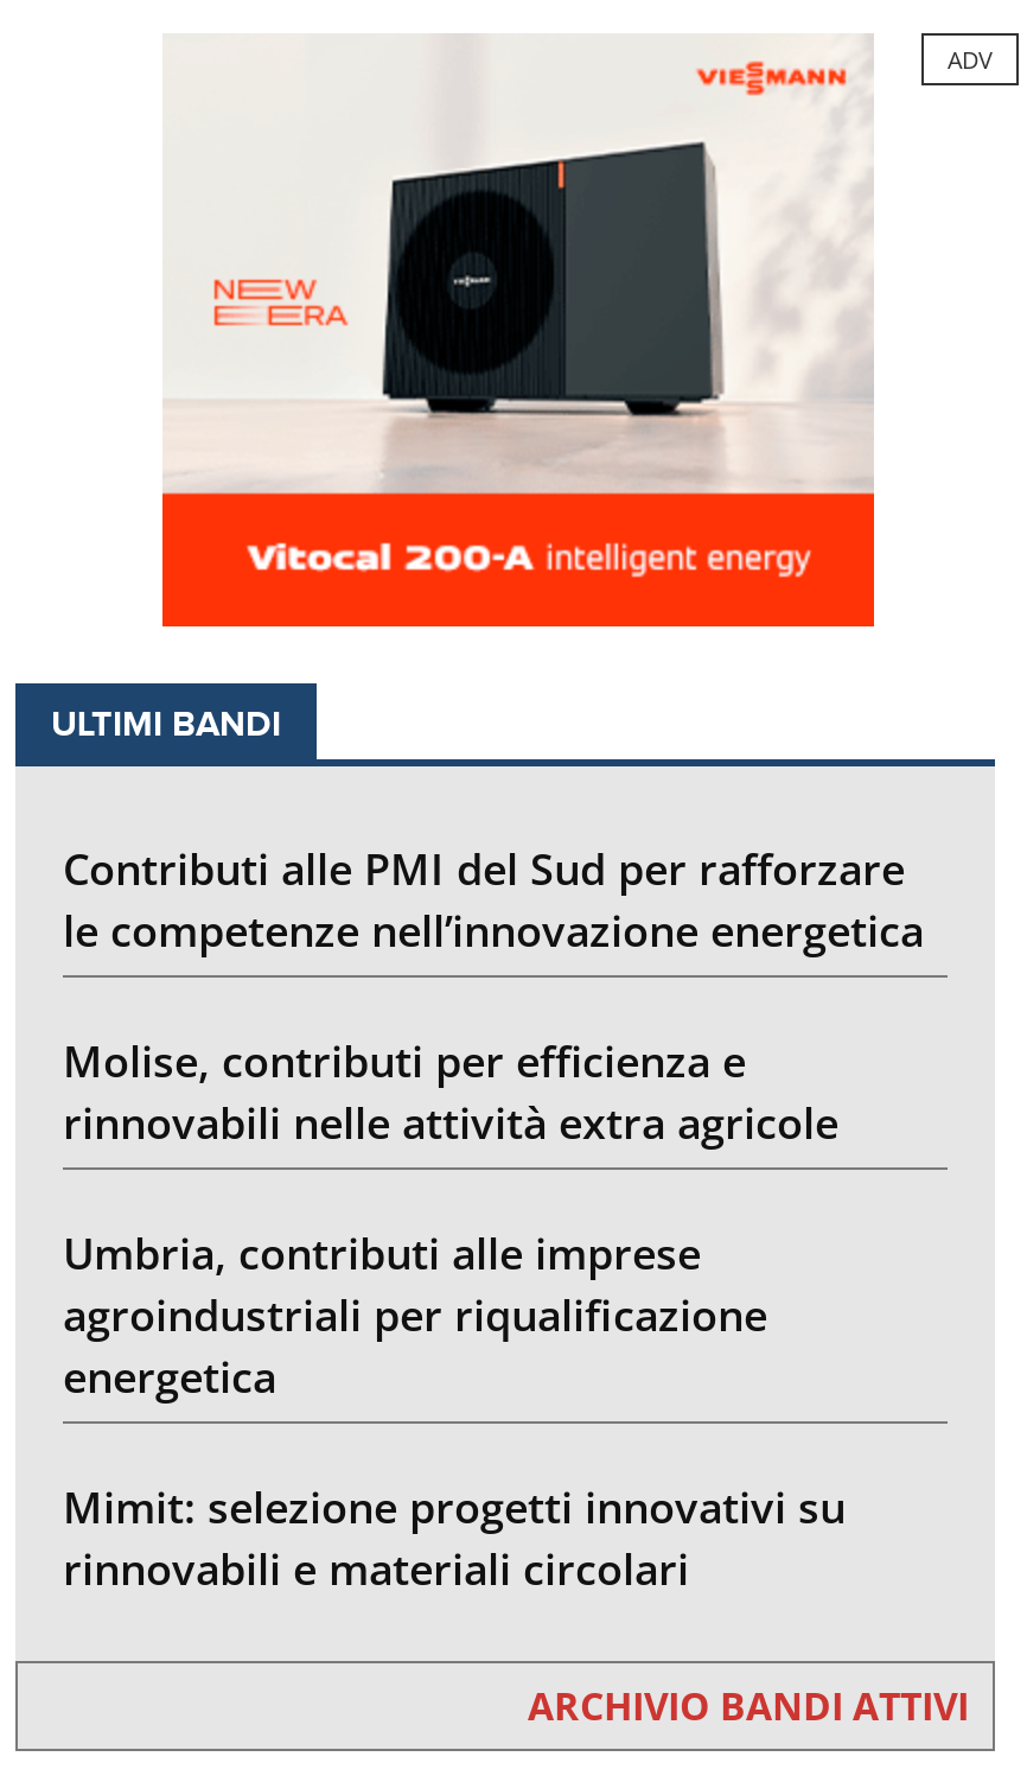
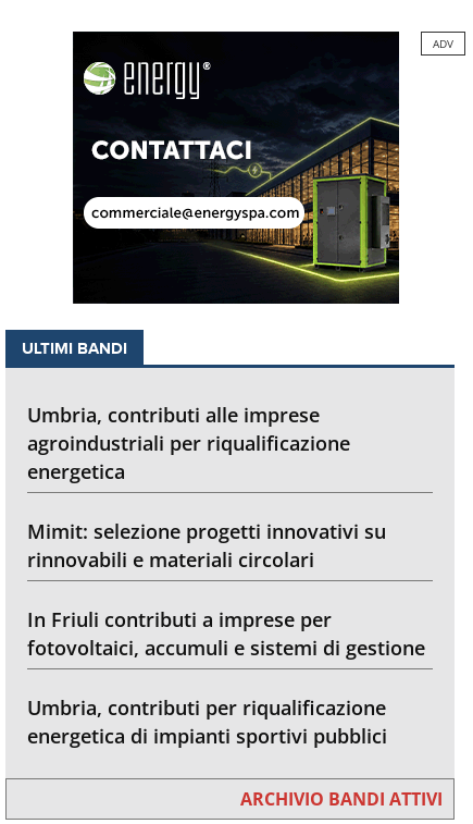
- [image]
+ [image]

- Contributi alle PMI del Sud per rafforzare
- le competenze nell’innovazione energetica
- Molise, contributi per efficienza e
- rinnovabili nelle attività extra agricole

moved up: Umbria, contributi alle imprese | agroindustriali per riqualificazione | energetica | Mimit: selezione progetti innovativi su | rinnovabili e materiali circolari

+ In Friuli contributi a imprese per
+ fotovoltaici, accumuli e sistemi di gestione
+ Umbria, contributi per riqualificazione
+ energetica di impianti sportivi pubblici
